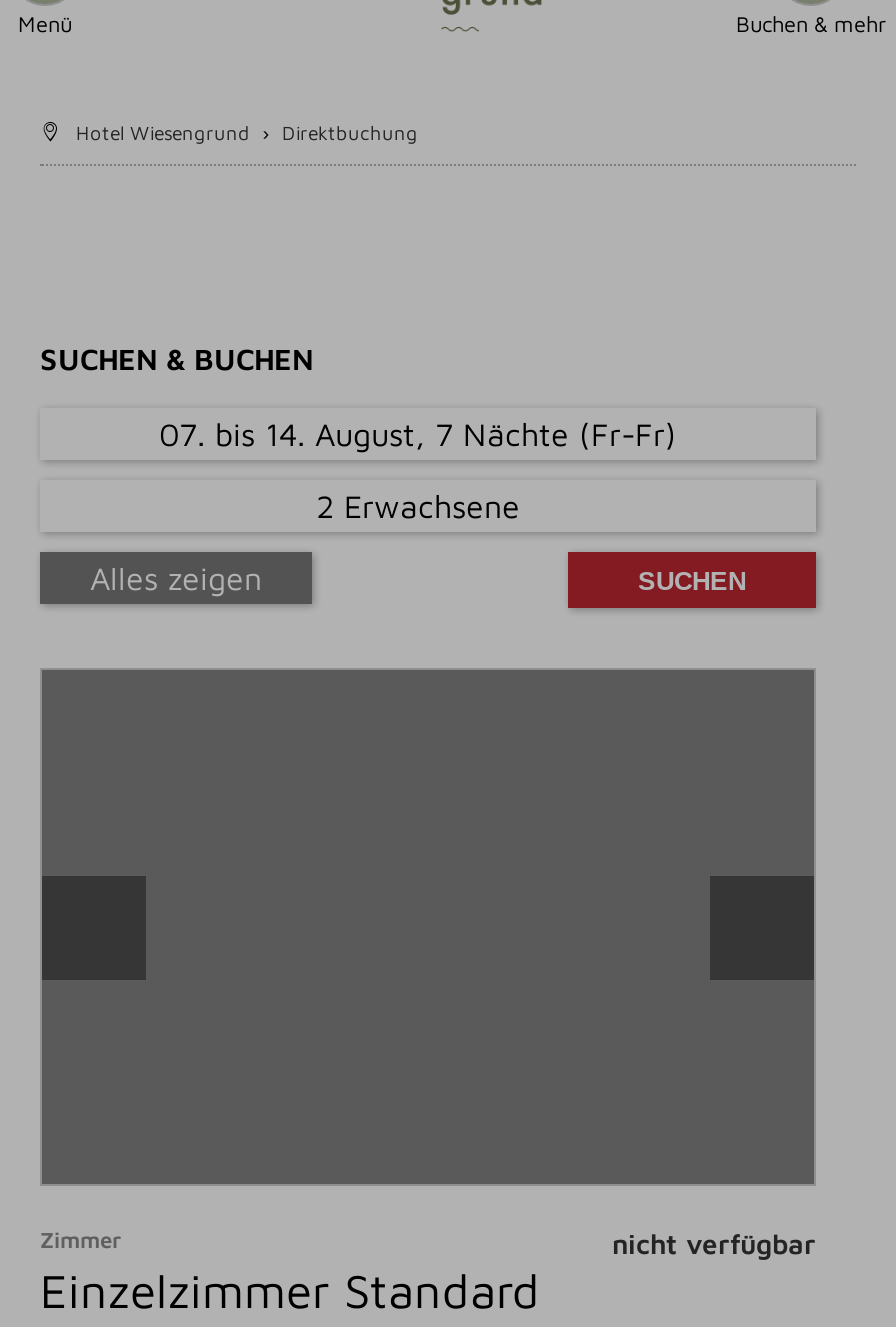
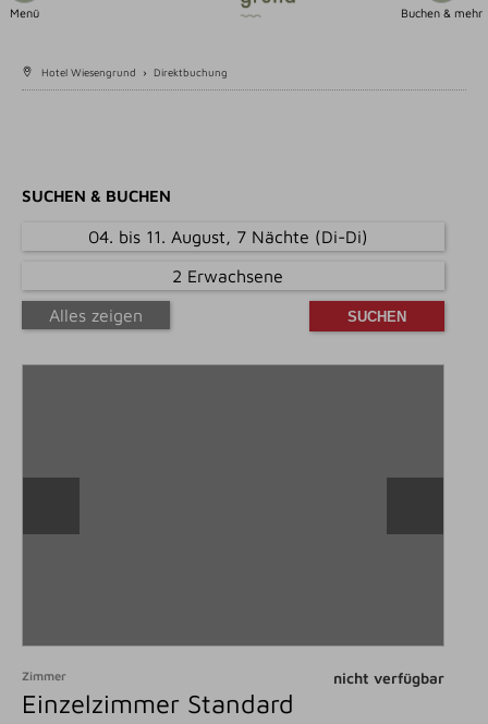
- 07. bis 14. August, 7 Nächte (Fr-Fr)
+ 04. bis 11. August, 7 Nächte (Di-Di)
